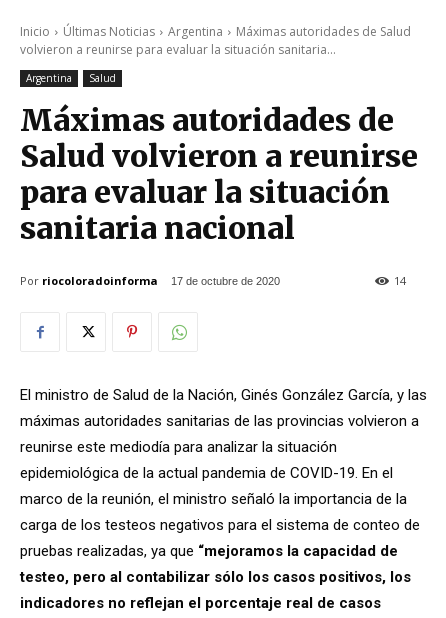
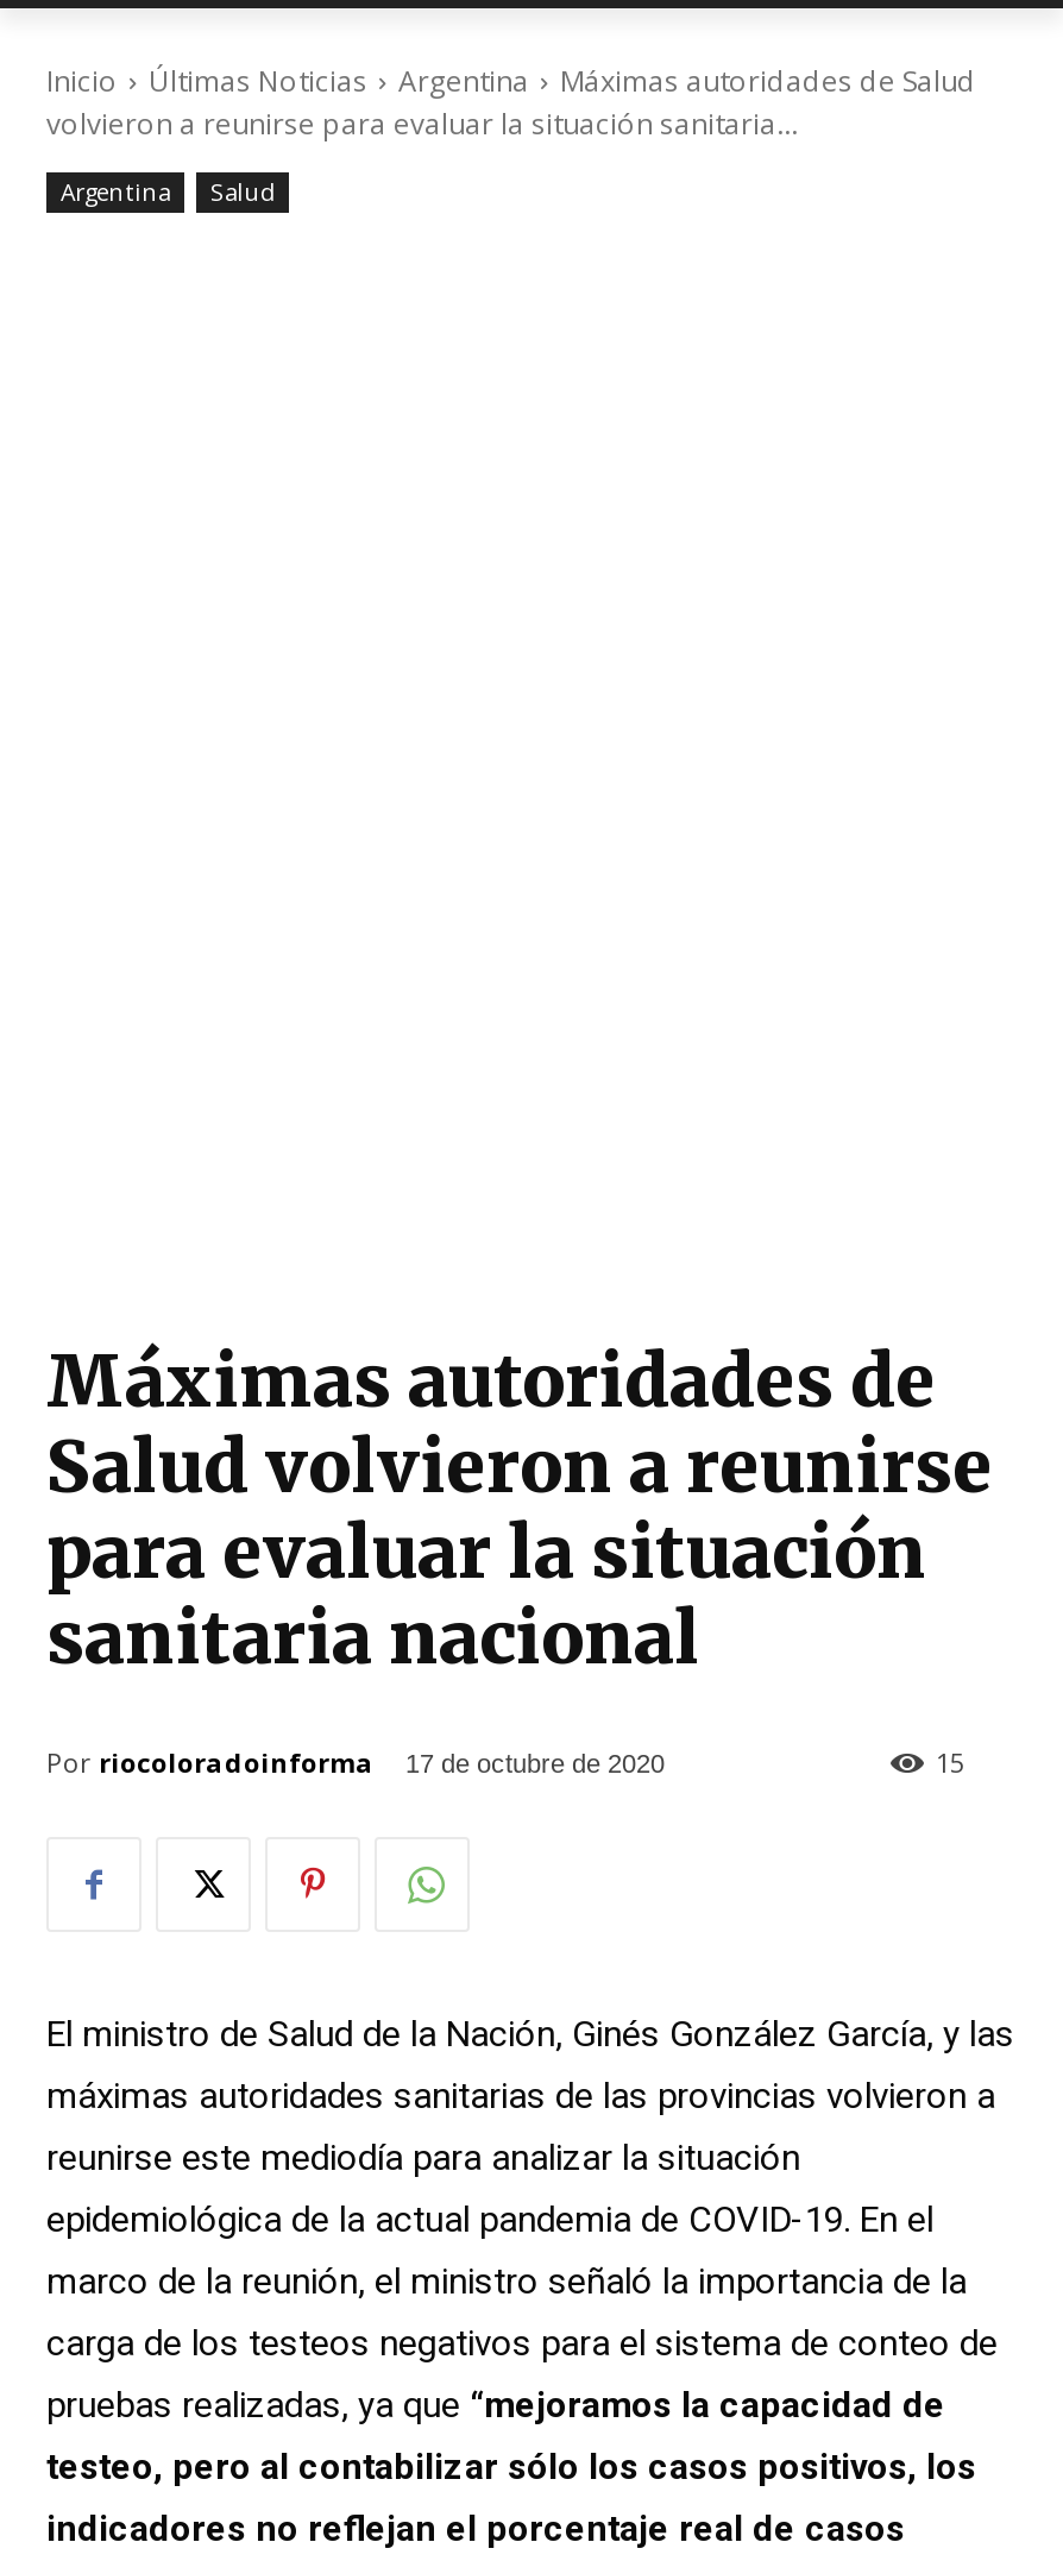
- 14
+ 15
